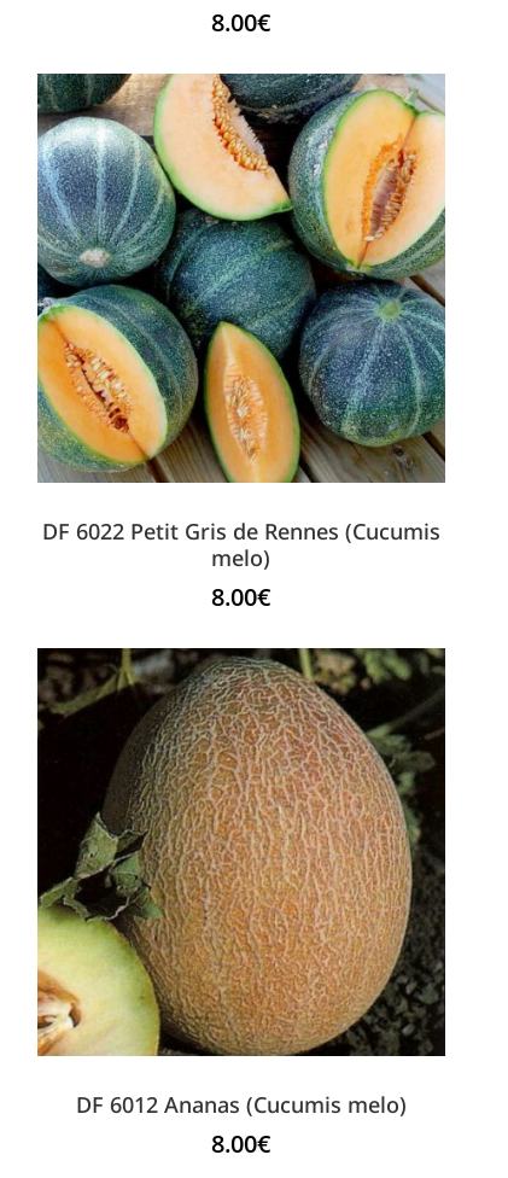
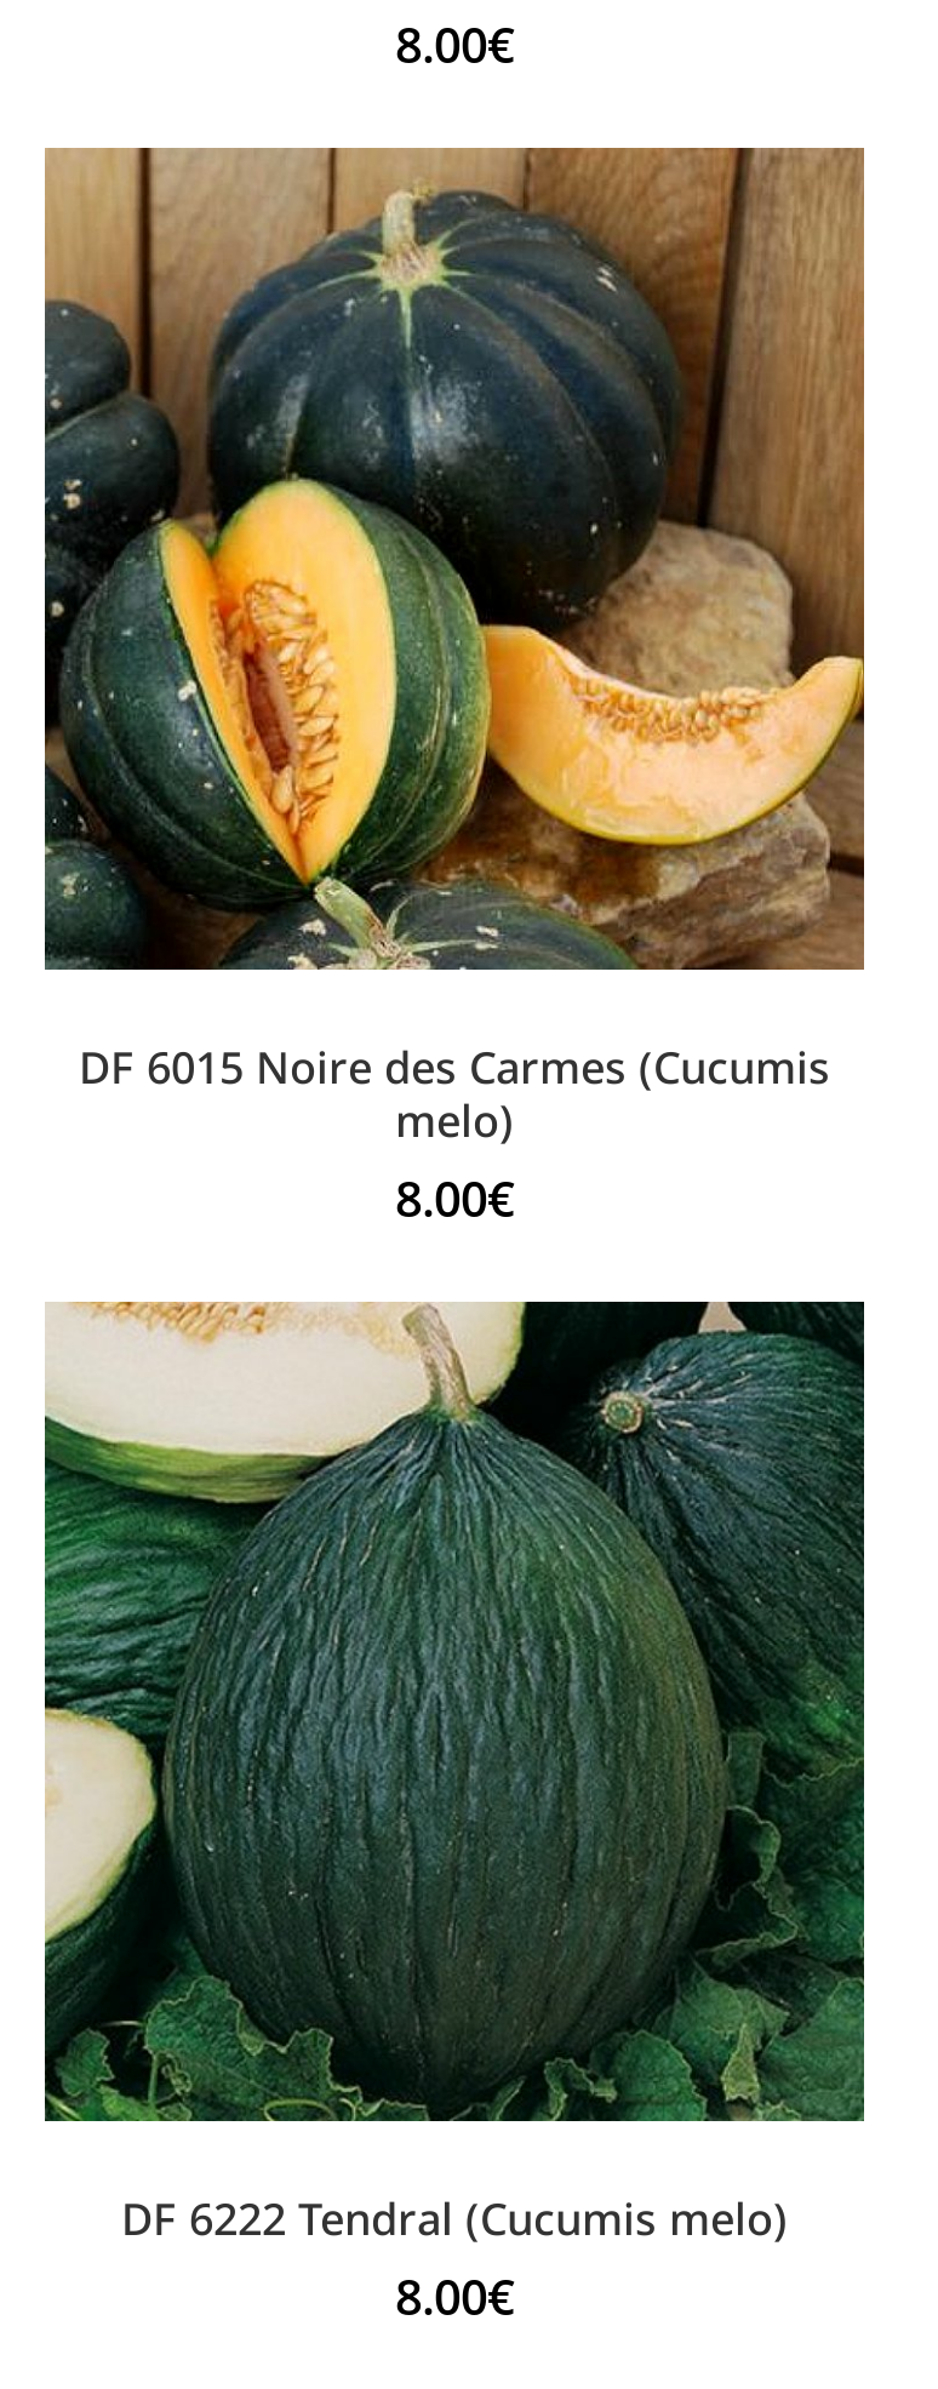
- [image]
- DF 6022 Petit Gris de Rennes (Cucumis
+ [image]
+ DF 6015 Noire des Carmes (Cucumis

- [image]
- DF 6012 Ananas (Cucumis melo)
+ [image]
+ DF 6222 Tendral (Cucumis melo)
